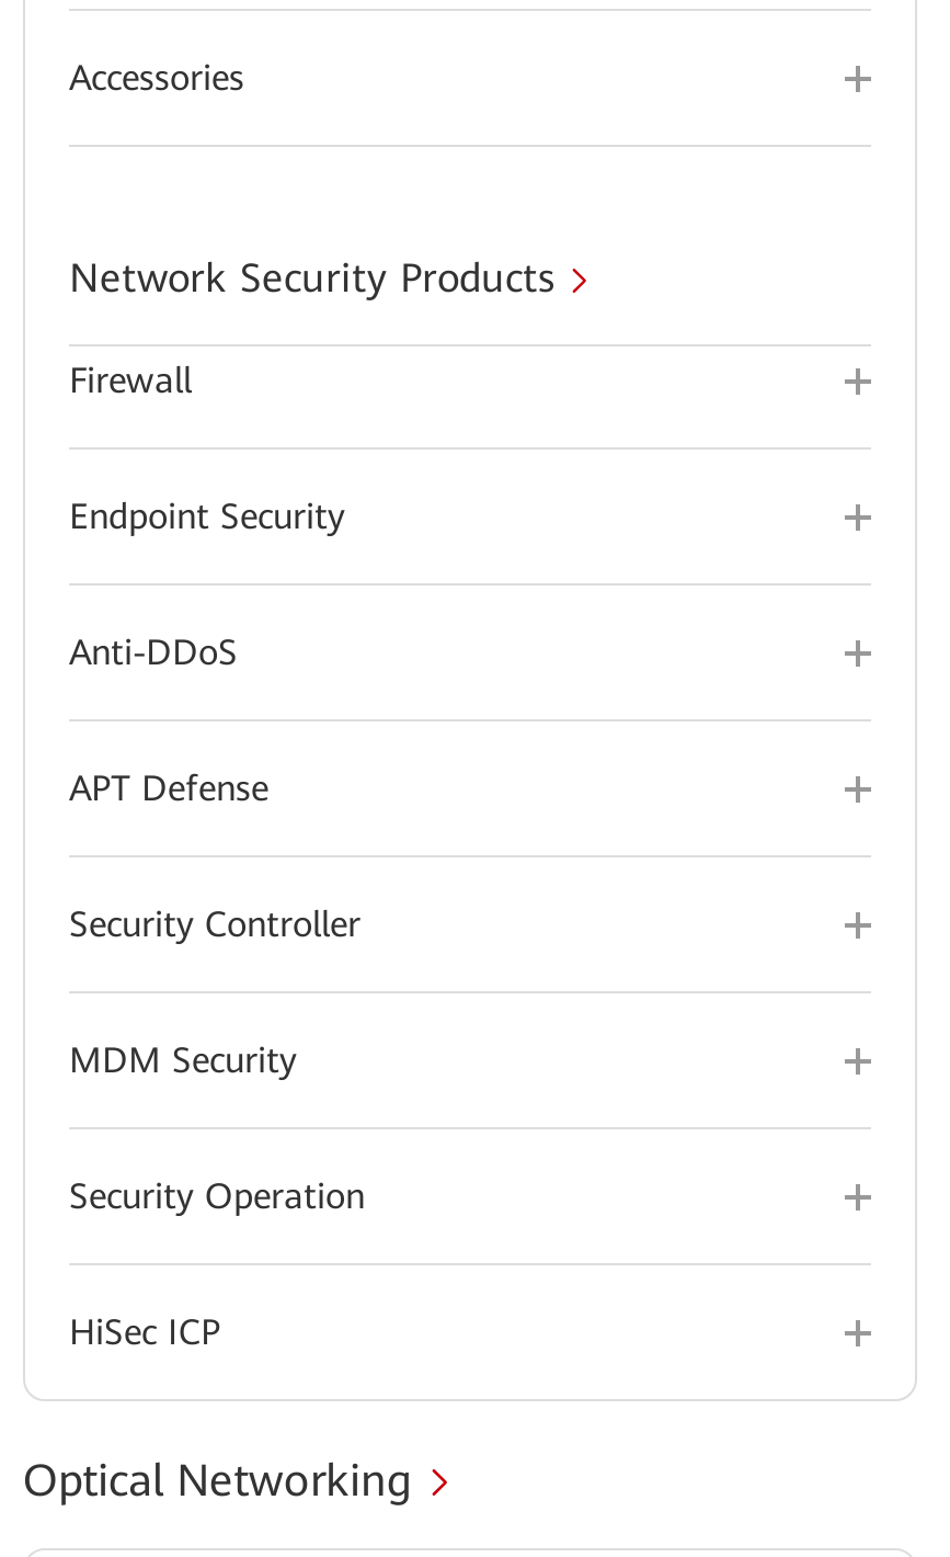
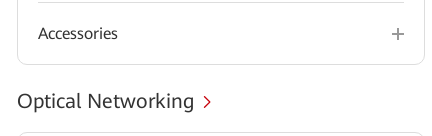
- Network Security Products
- Firewall
- Endpoint Security
- Anti-DDoS
- APT Defense
- Security Controller
- MDM Security
- Security Operation
- HiSec ICP
